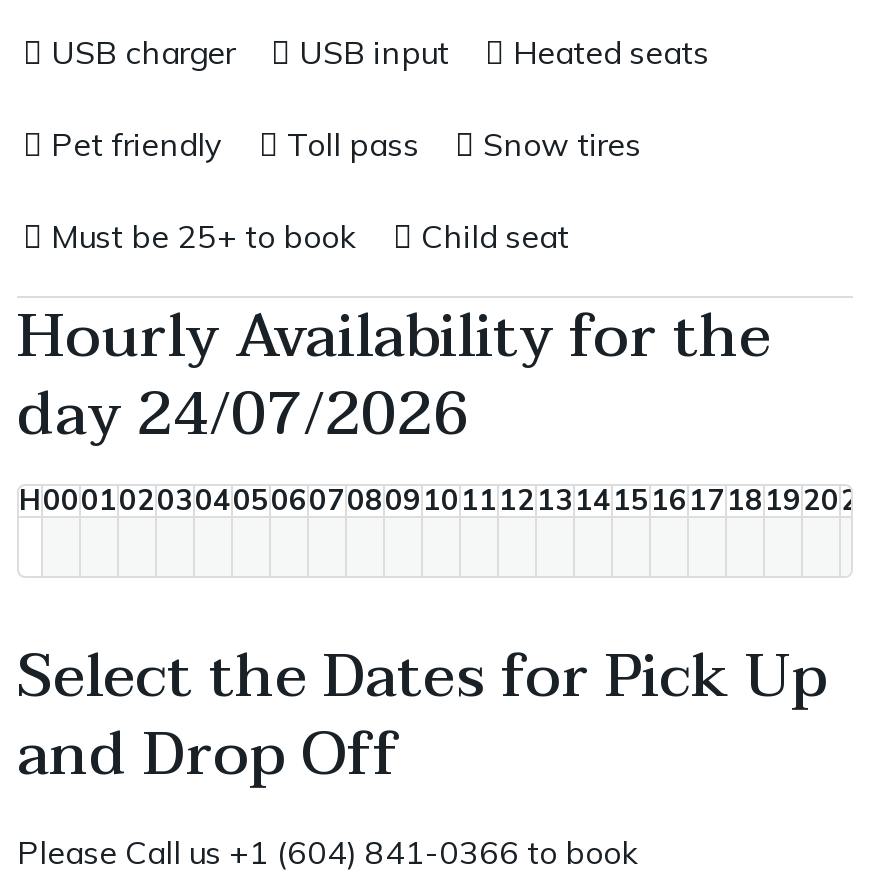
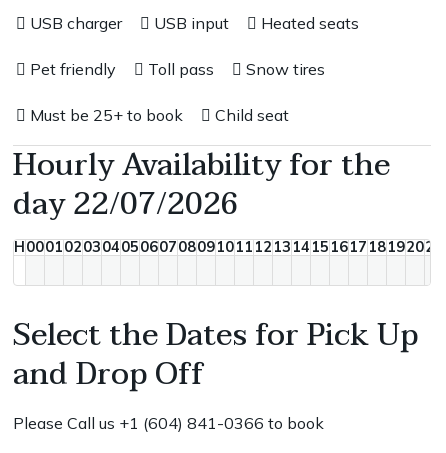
- day 24/07/2026
+ day 22/07/2026
